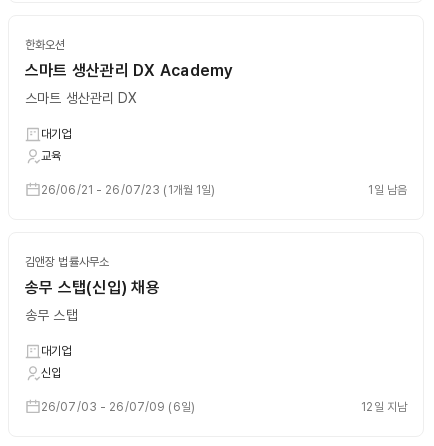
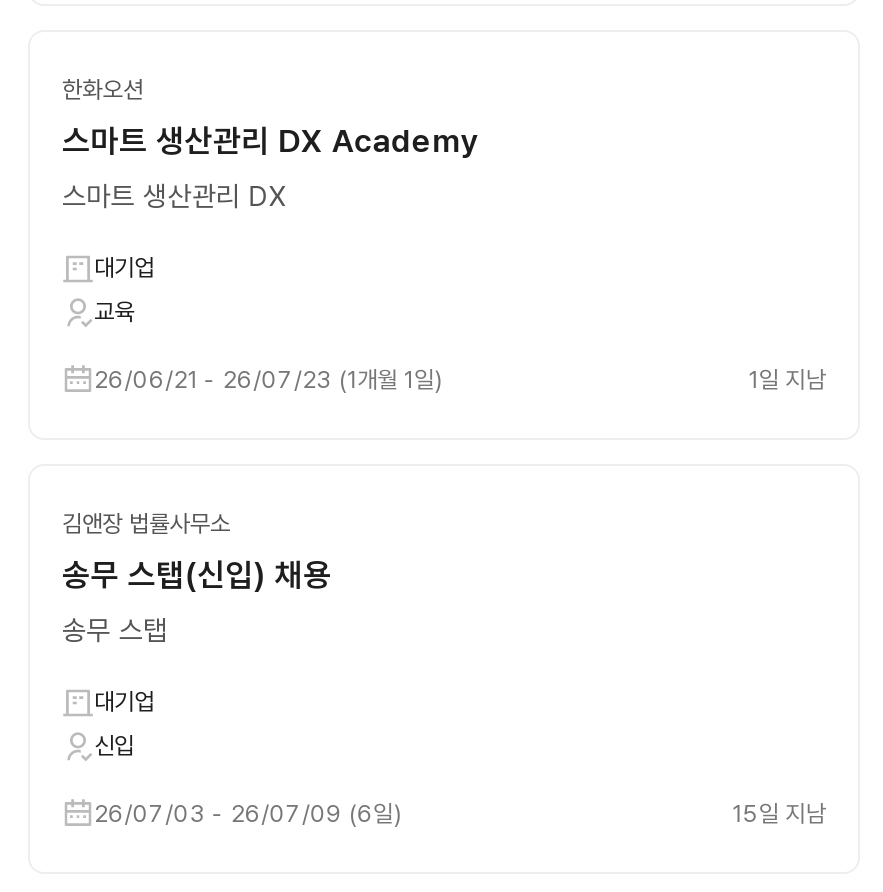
- 1일 남음
+ 1일 지남

- 12일 지남
+ 15일 지남
